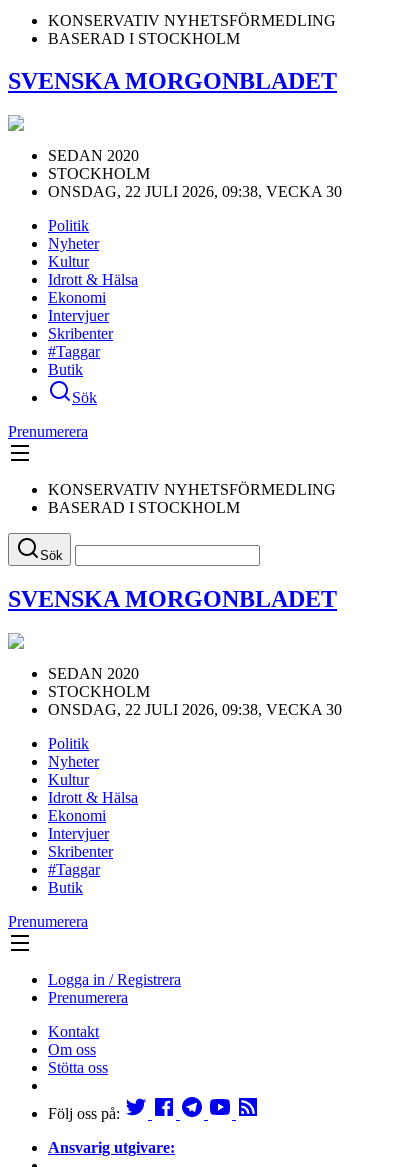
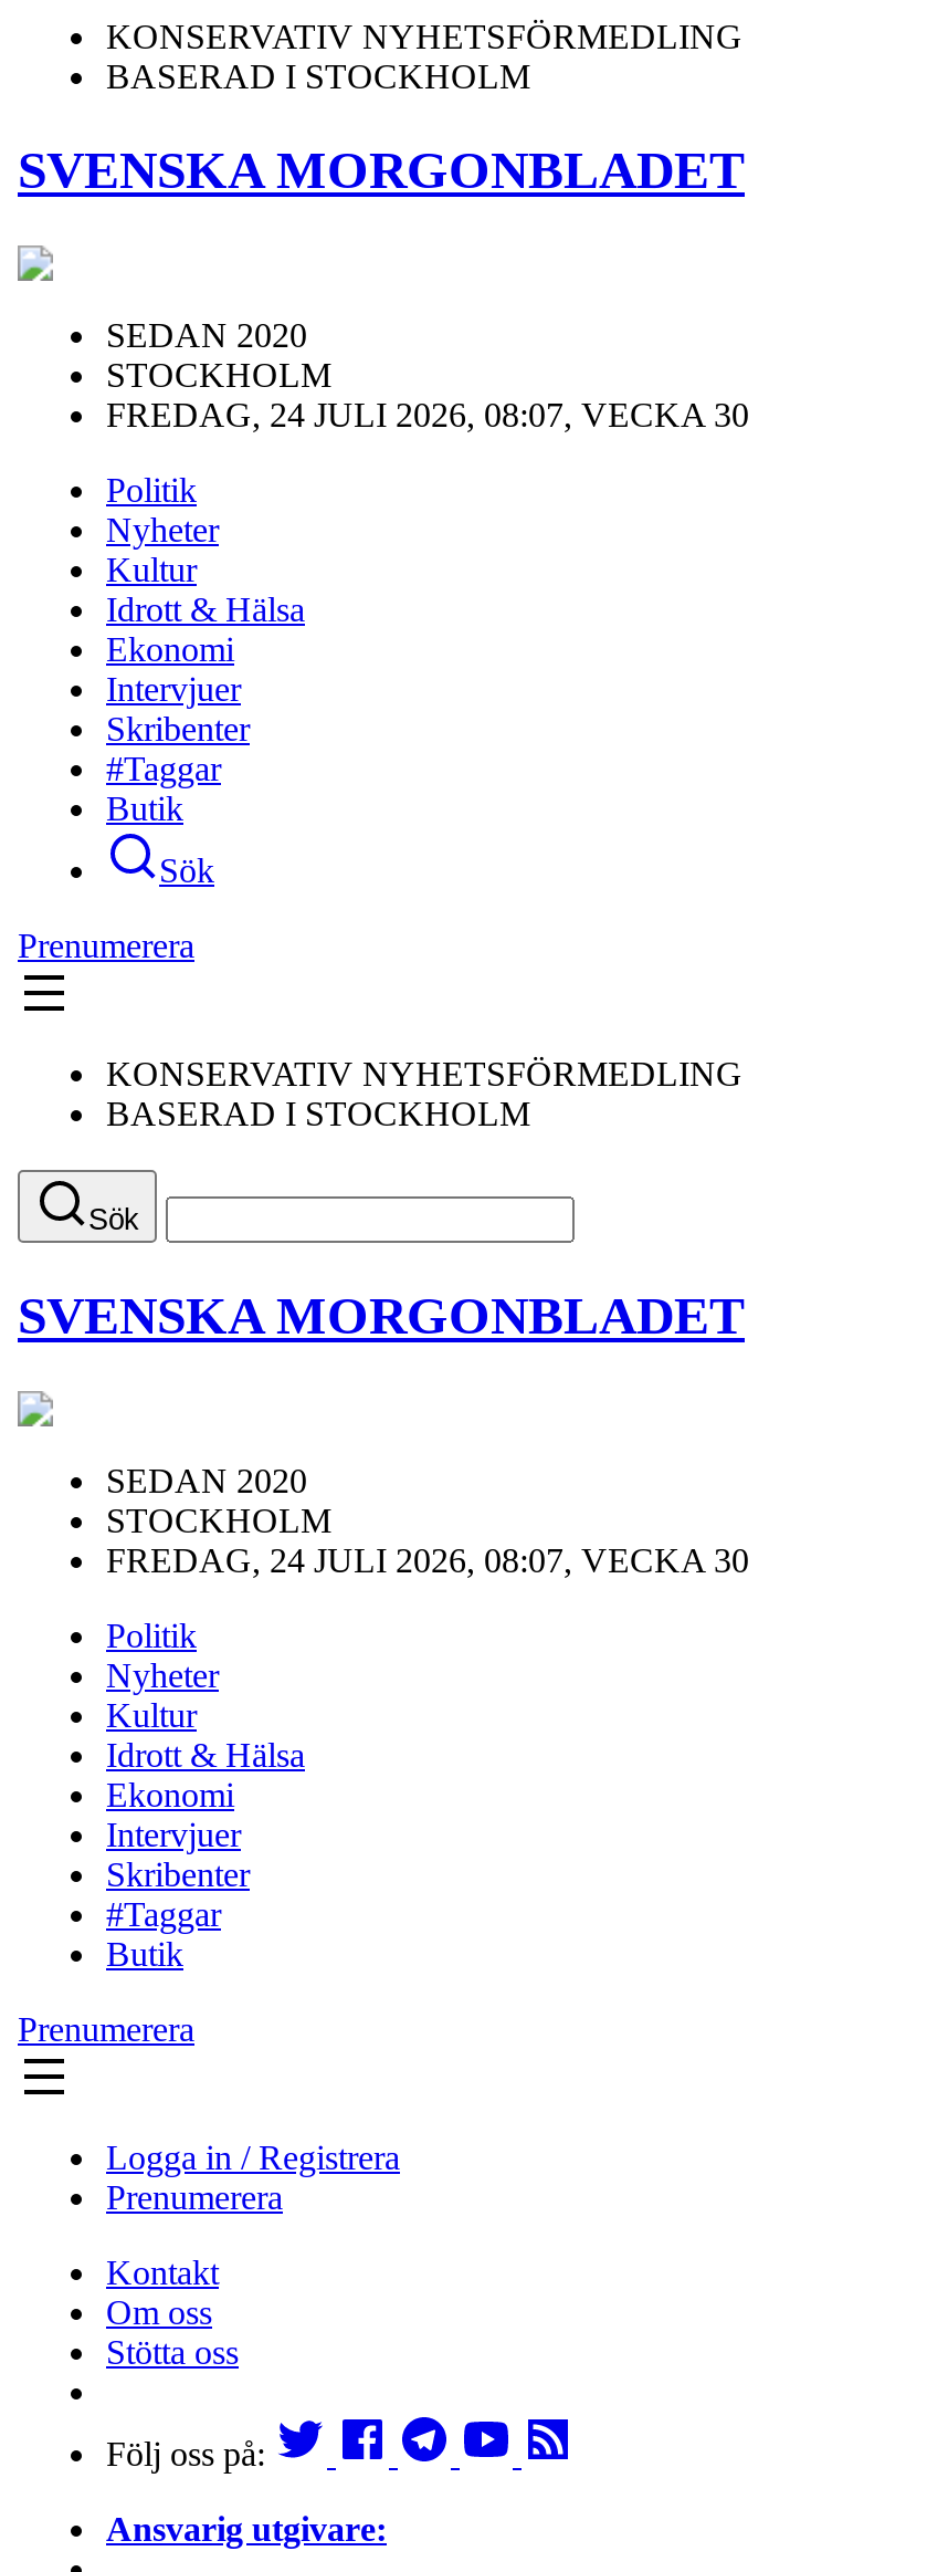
- ONSDAG, 22 JULI 2026, 09:38, VECKA 30
+ FREDAG, 24 JULI 2026, 08:07, VECKA 30

- ONSDAG, 22 JULI 2026, 09:38, VECKA 30
+ FREDAG, 24 JULI 2026, 08:07, VECKA 30
